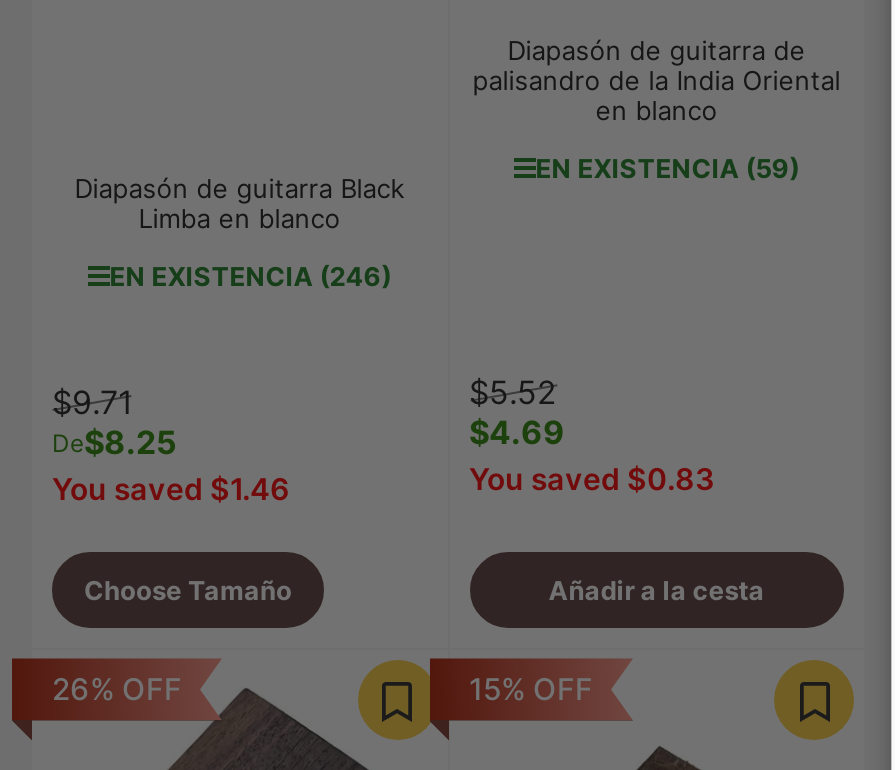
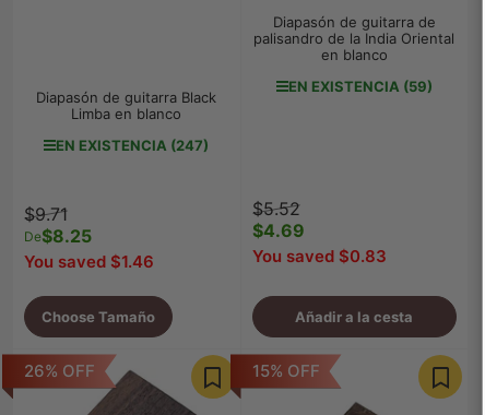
- EN EXISTENCIA (246)
+ EN EXISTENCIA (247)
